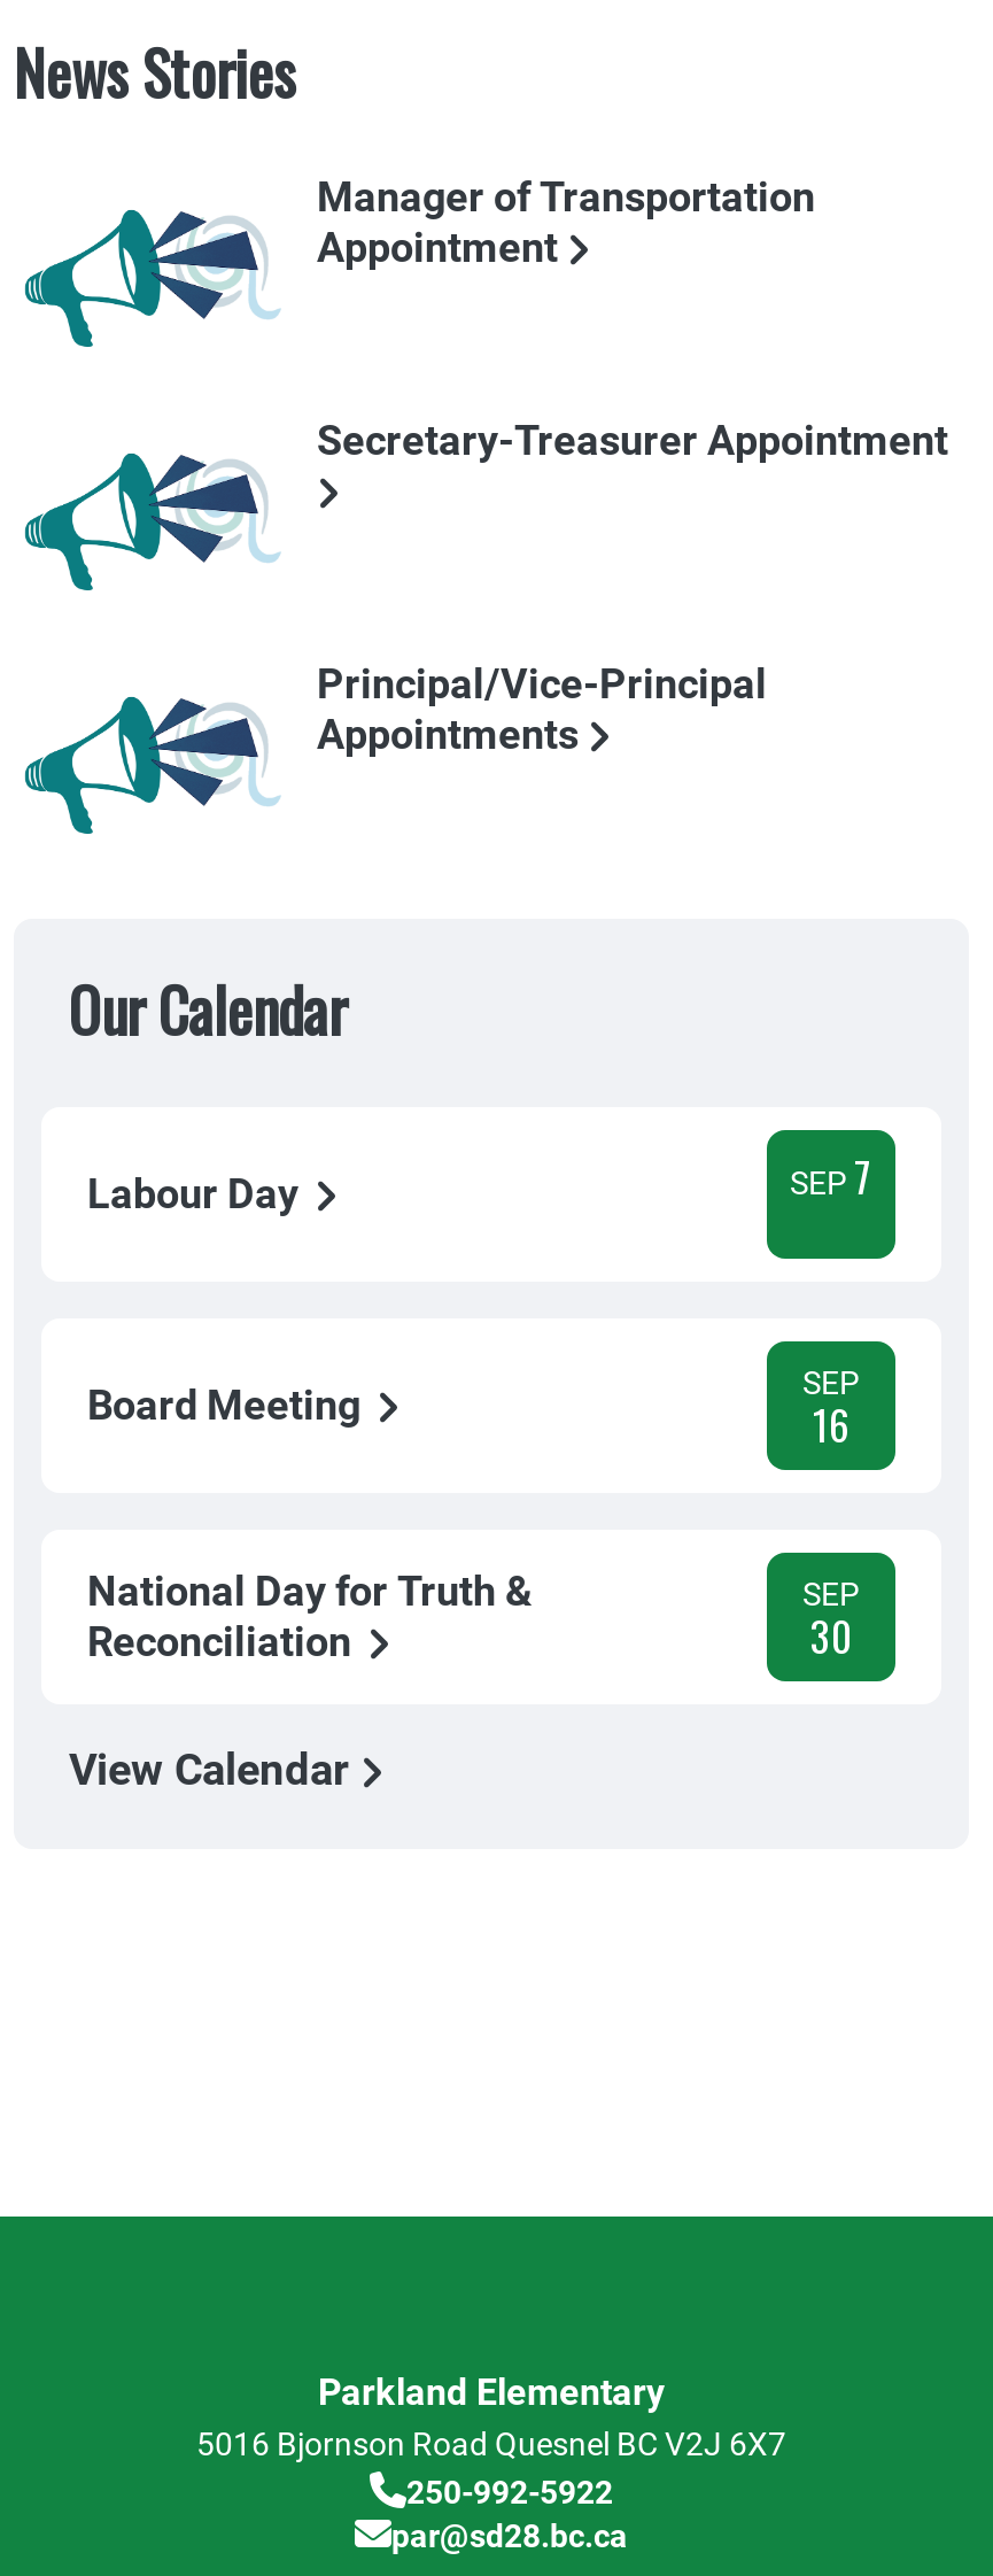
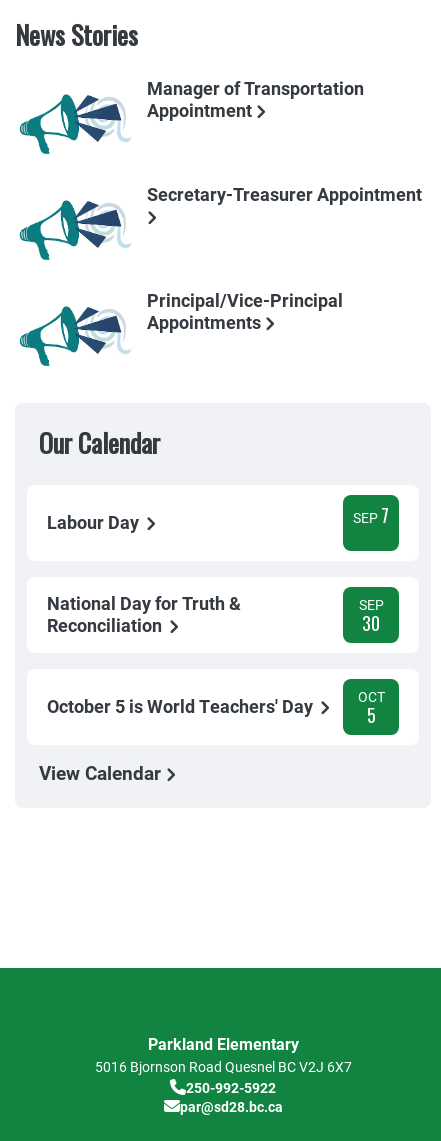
- Board Meeting
- SEP
- 16

moved up: National Day for Truth & | Reconciliation | SEP | 30

+ October 5 is World Teachers' Day
+ OCT
+ 5
